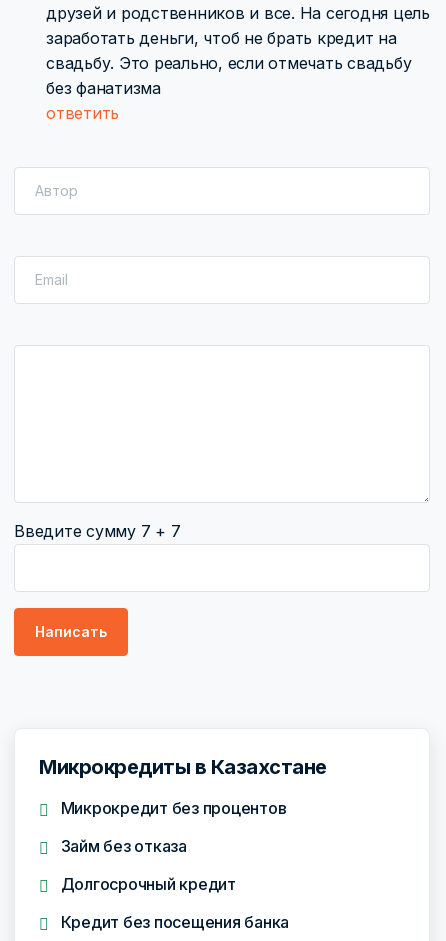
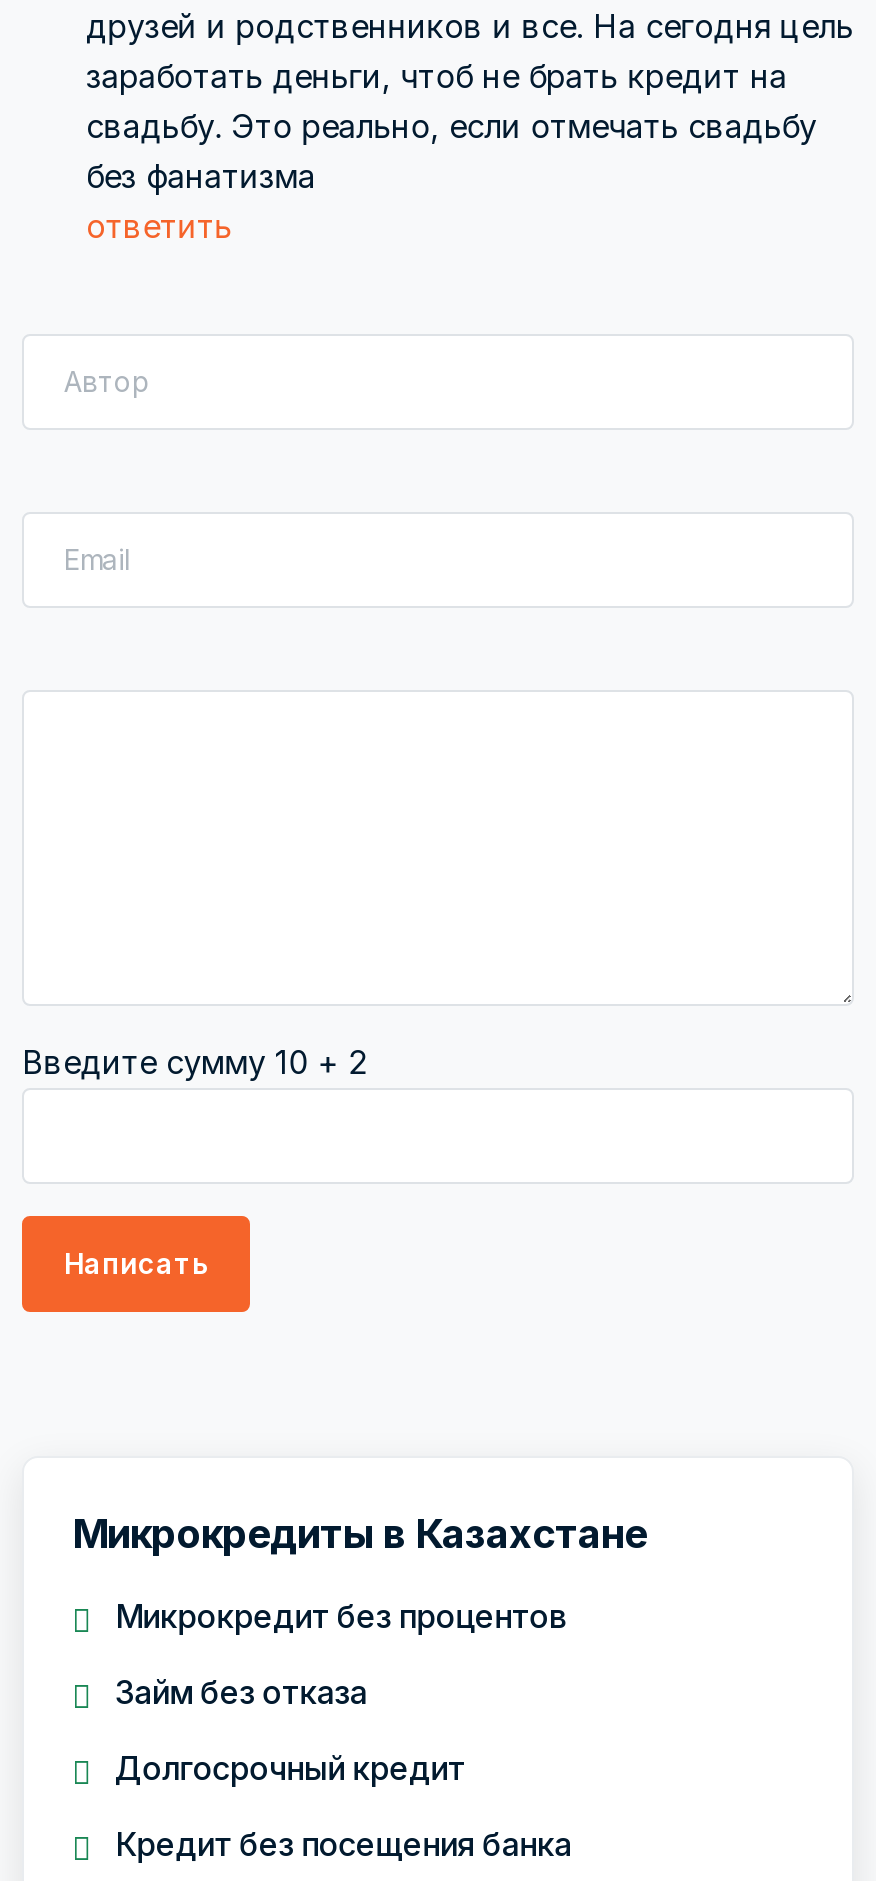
- Введите сумму 7 + 7
+ Введите сумму 10 + 2
